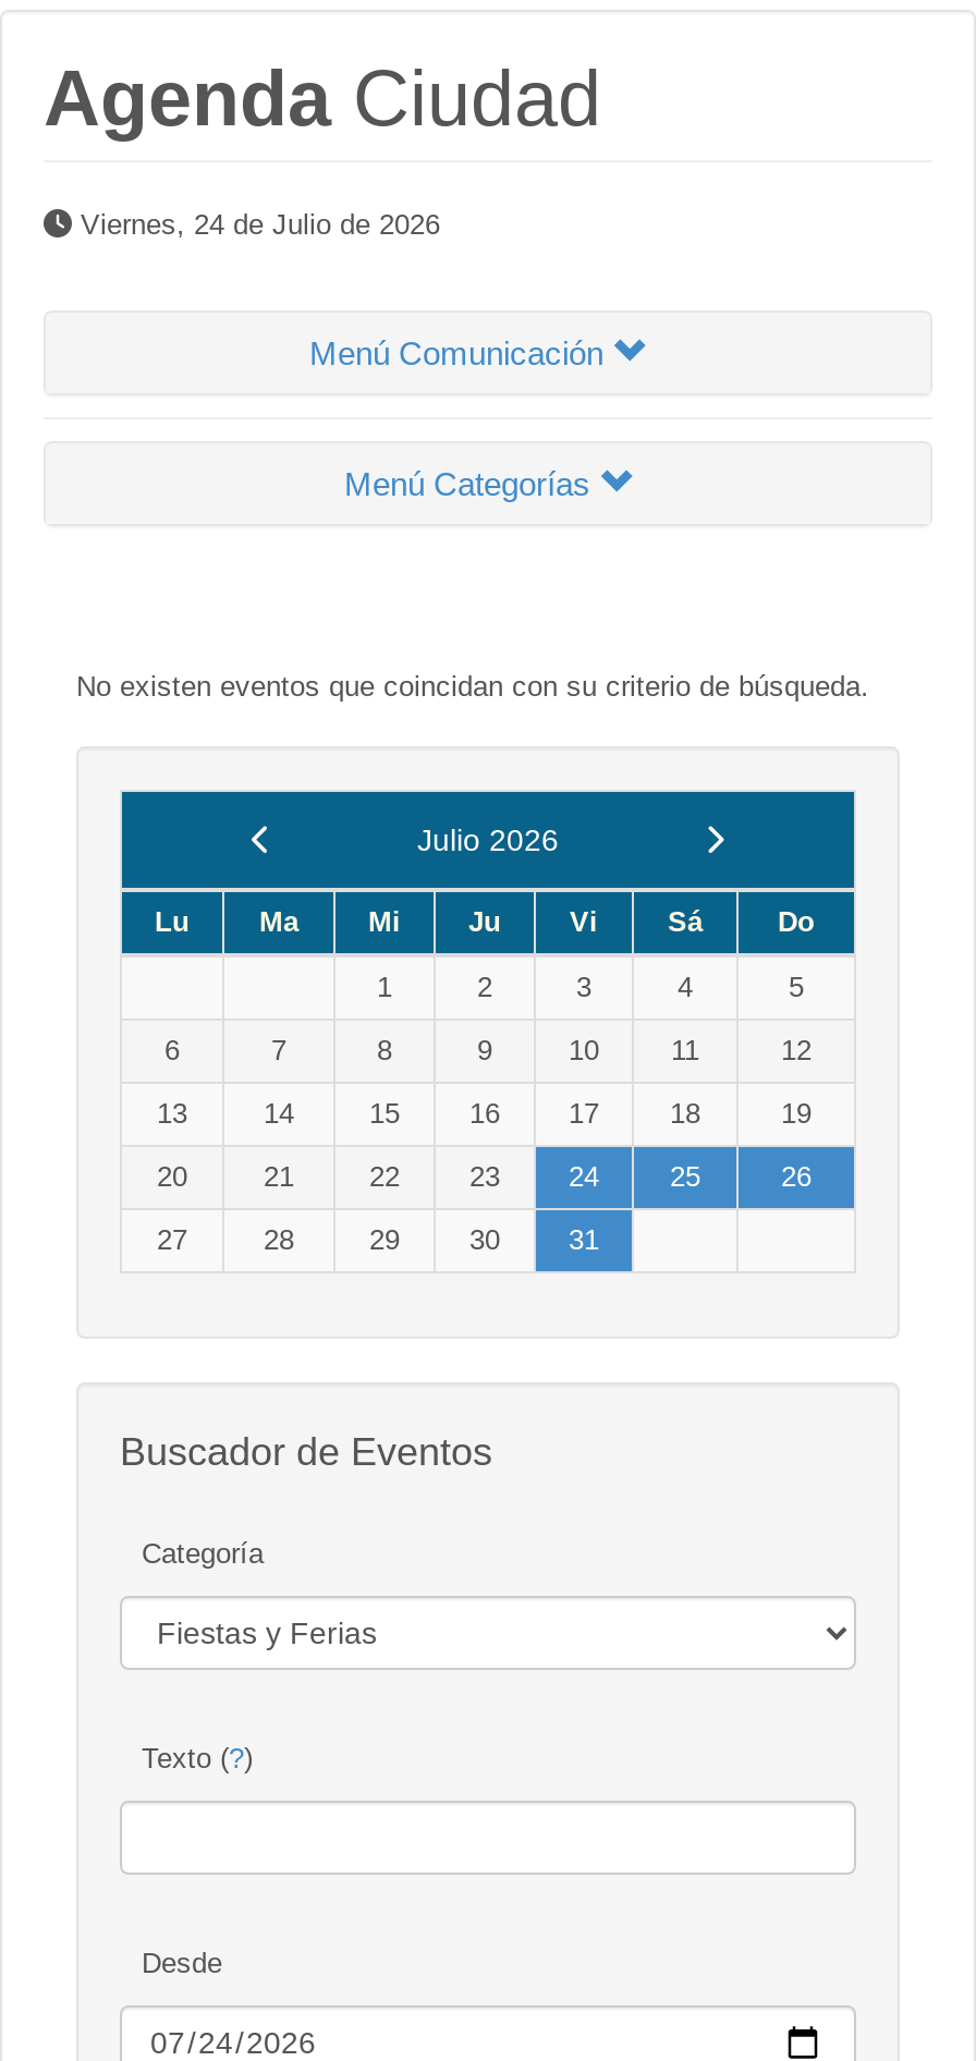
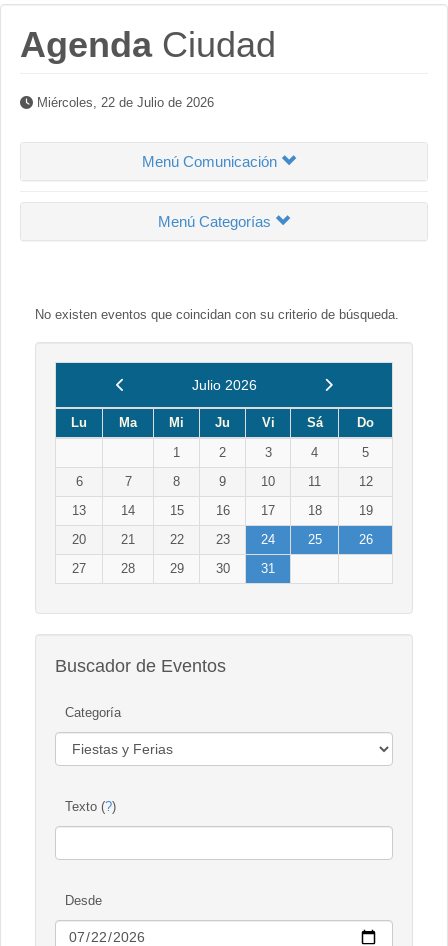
- Viernes, 24 de Julio de 2026
+ Miércoles, 22 de Julio de 2026
